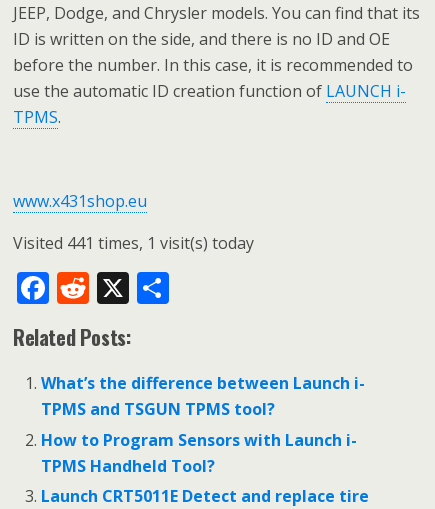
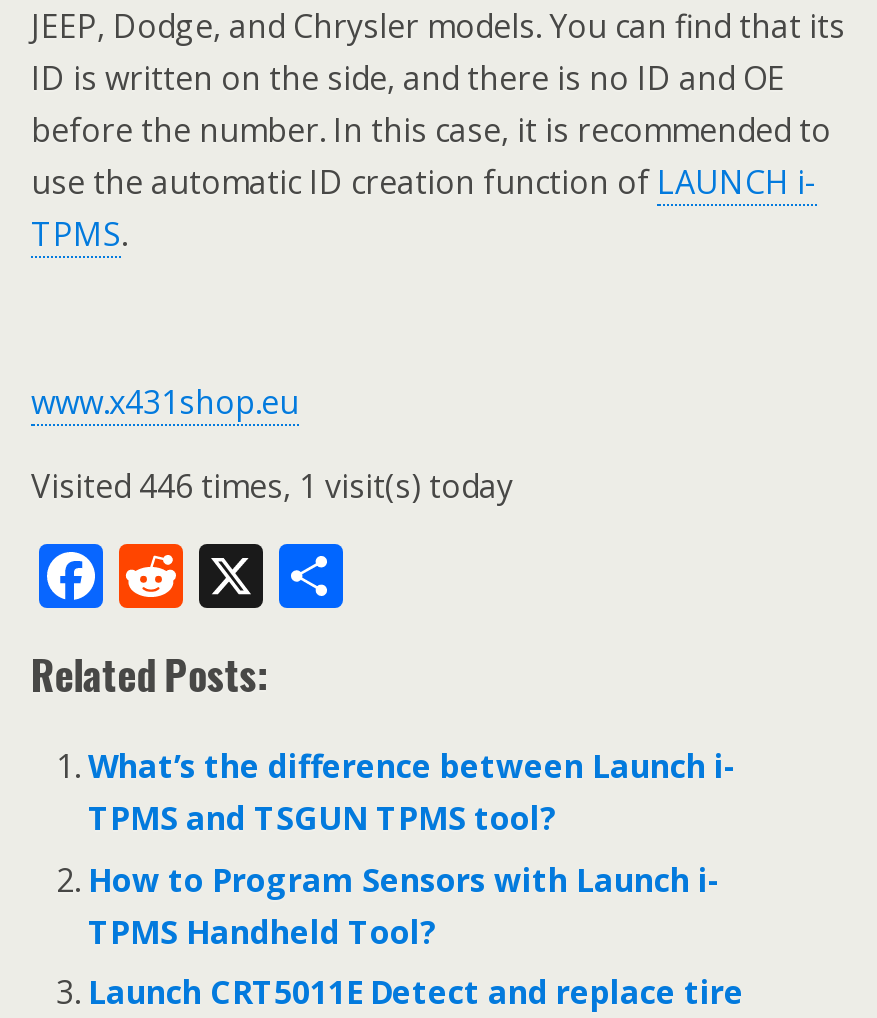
- Visited 441 times, 1 visit(s) today
+ Visited 446 times, 1 visit(s) today
